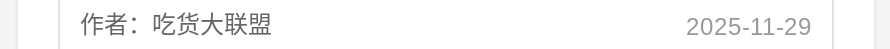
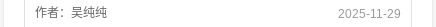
- 作者：吃货大联盟
+ 作者：吴纯纯
